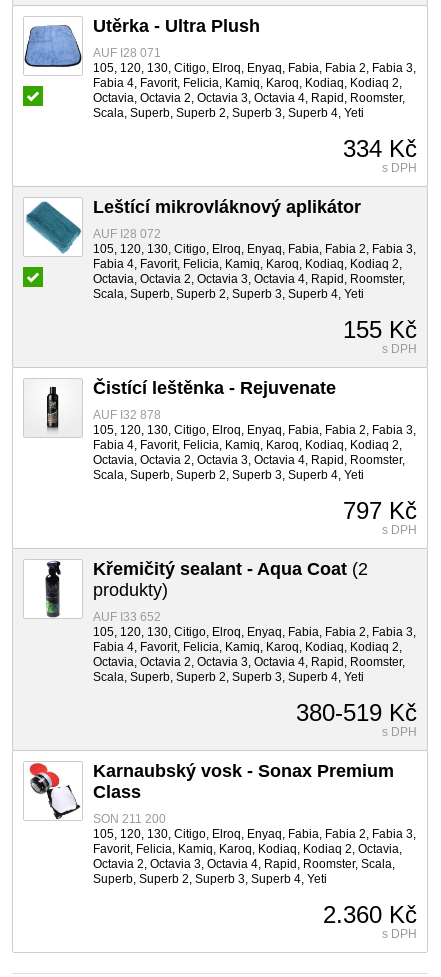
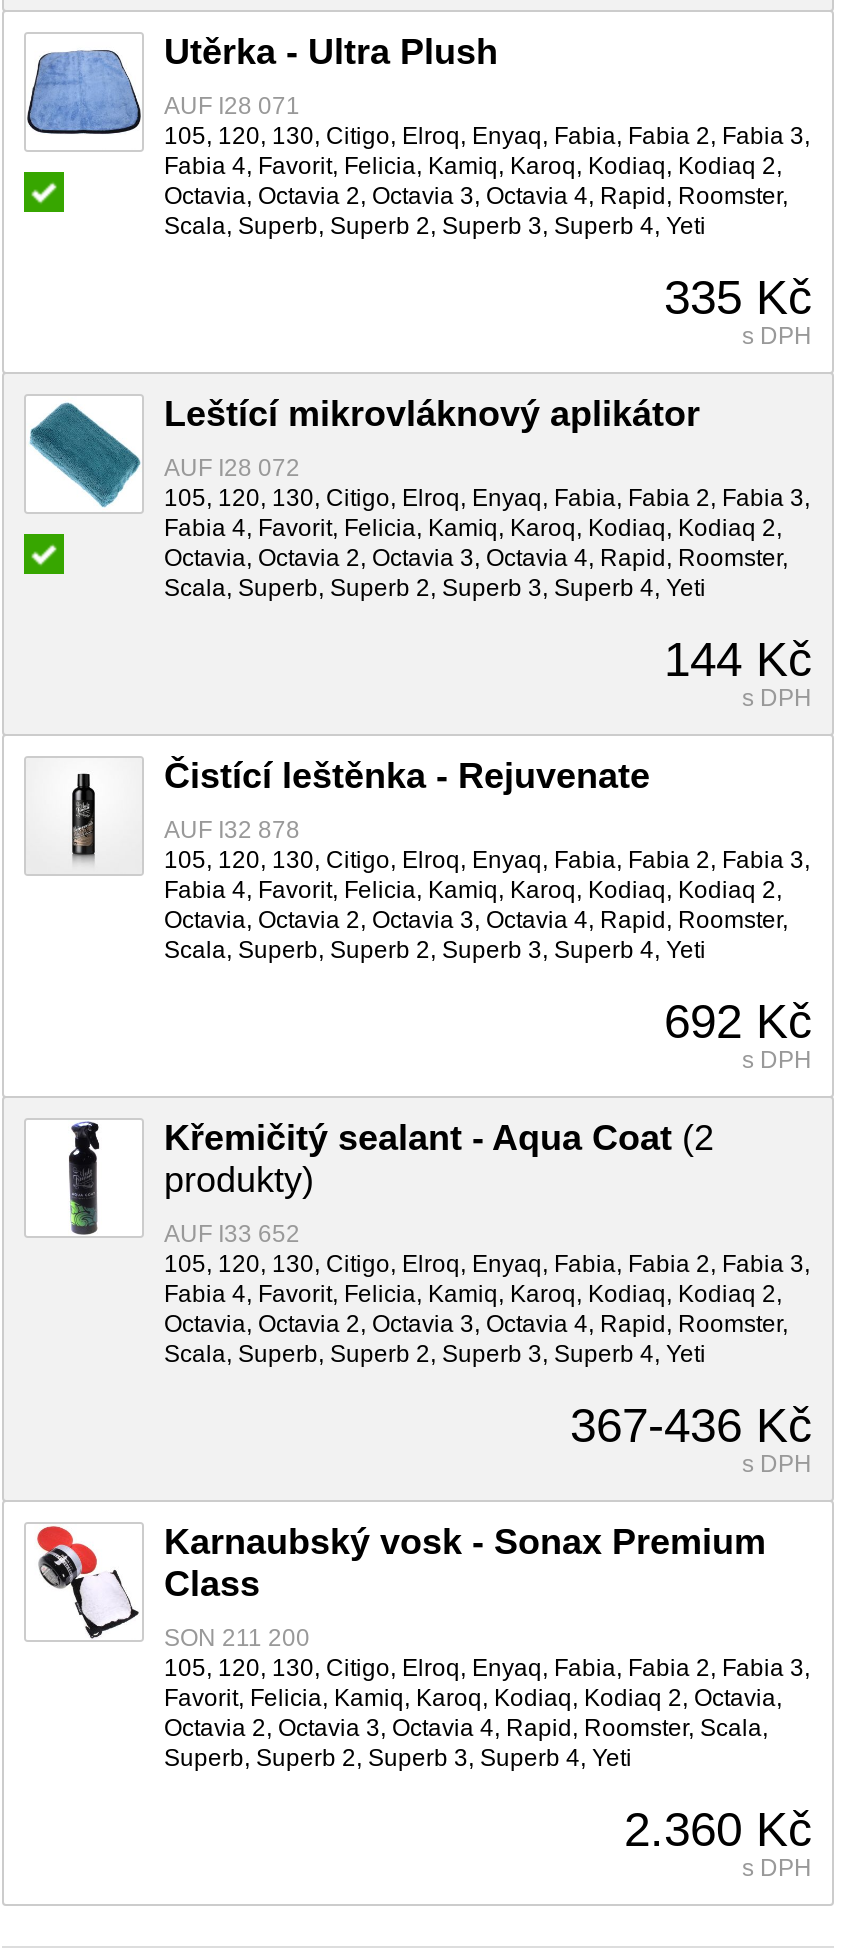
- 334 Kč
+ 335 Kč

- 155 Kč
+ 144 Kč

- 797 Kč
+ 692 Kč

- 380-519 Kč
+ 367-436 Kč
